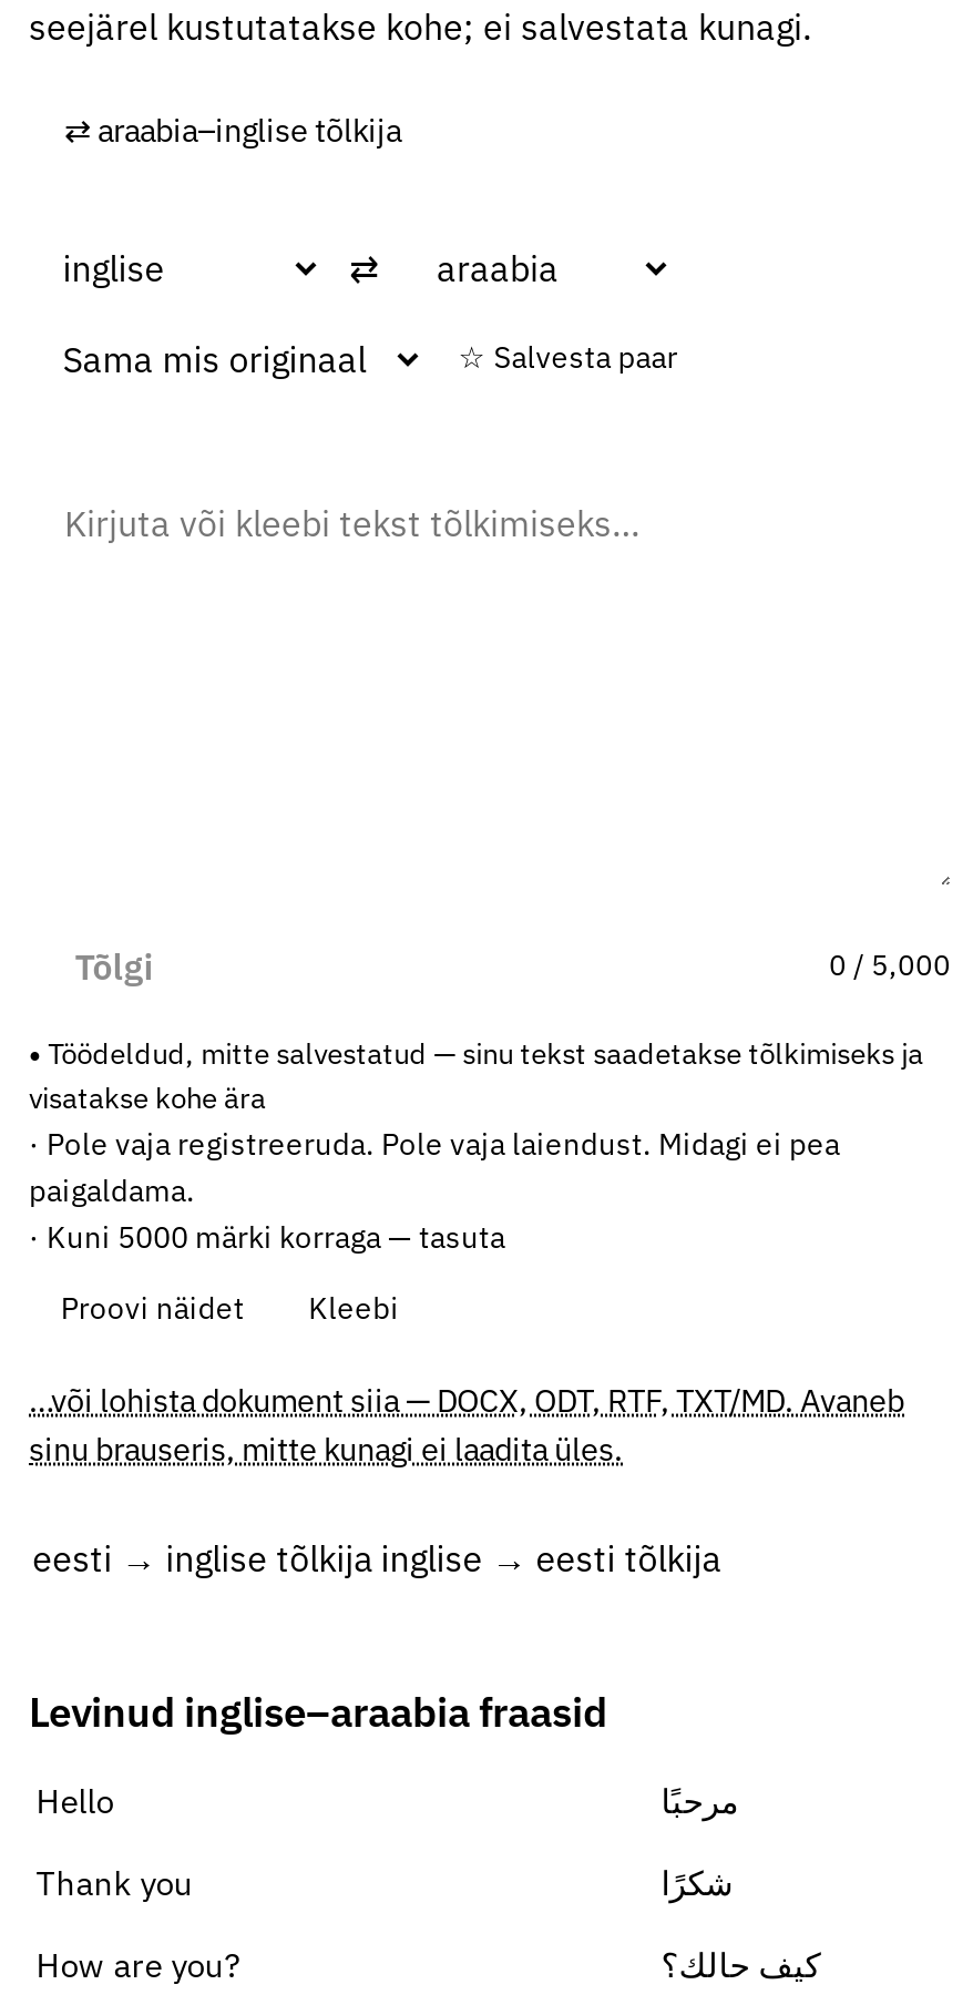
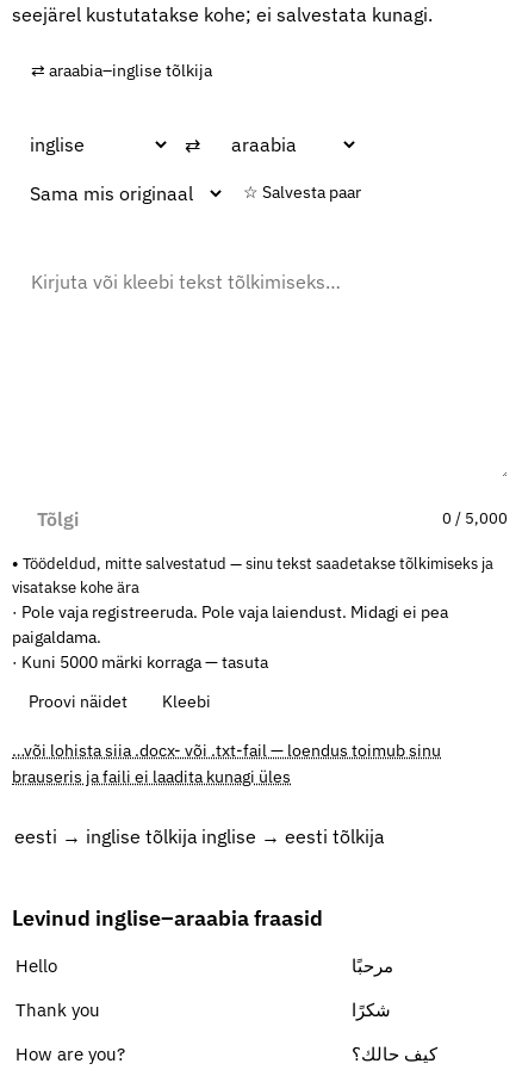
- …või lohista dokument siia — DOCX, ODT, RTF, TXT/MD. Avaneb
- sinu brauseris, mitte kunagi ei laadita üles.
+ …või lohista siia .docx- või .txt-fail — loendus toimub sinu
+ brauseris ja faili ei laadita kunagi üles
